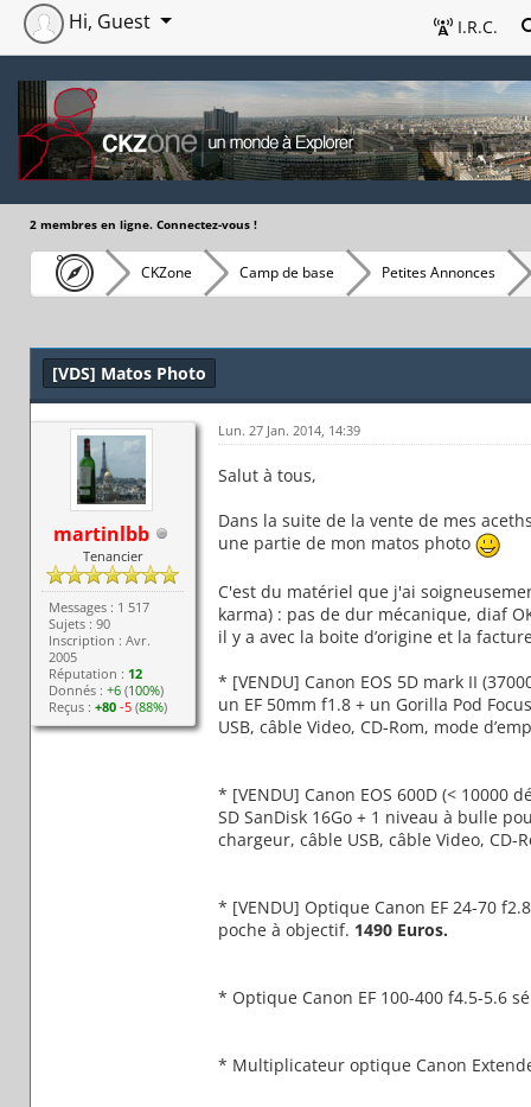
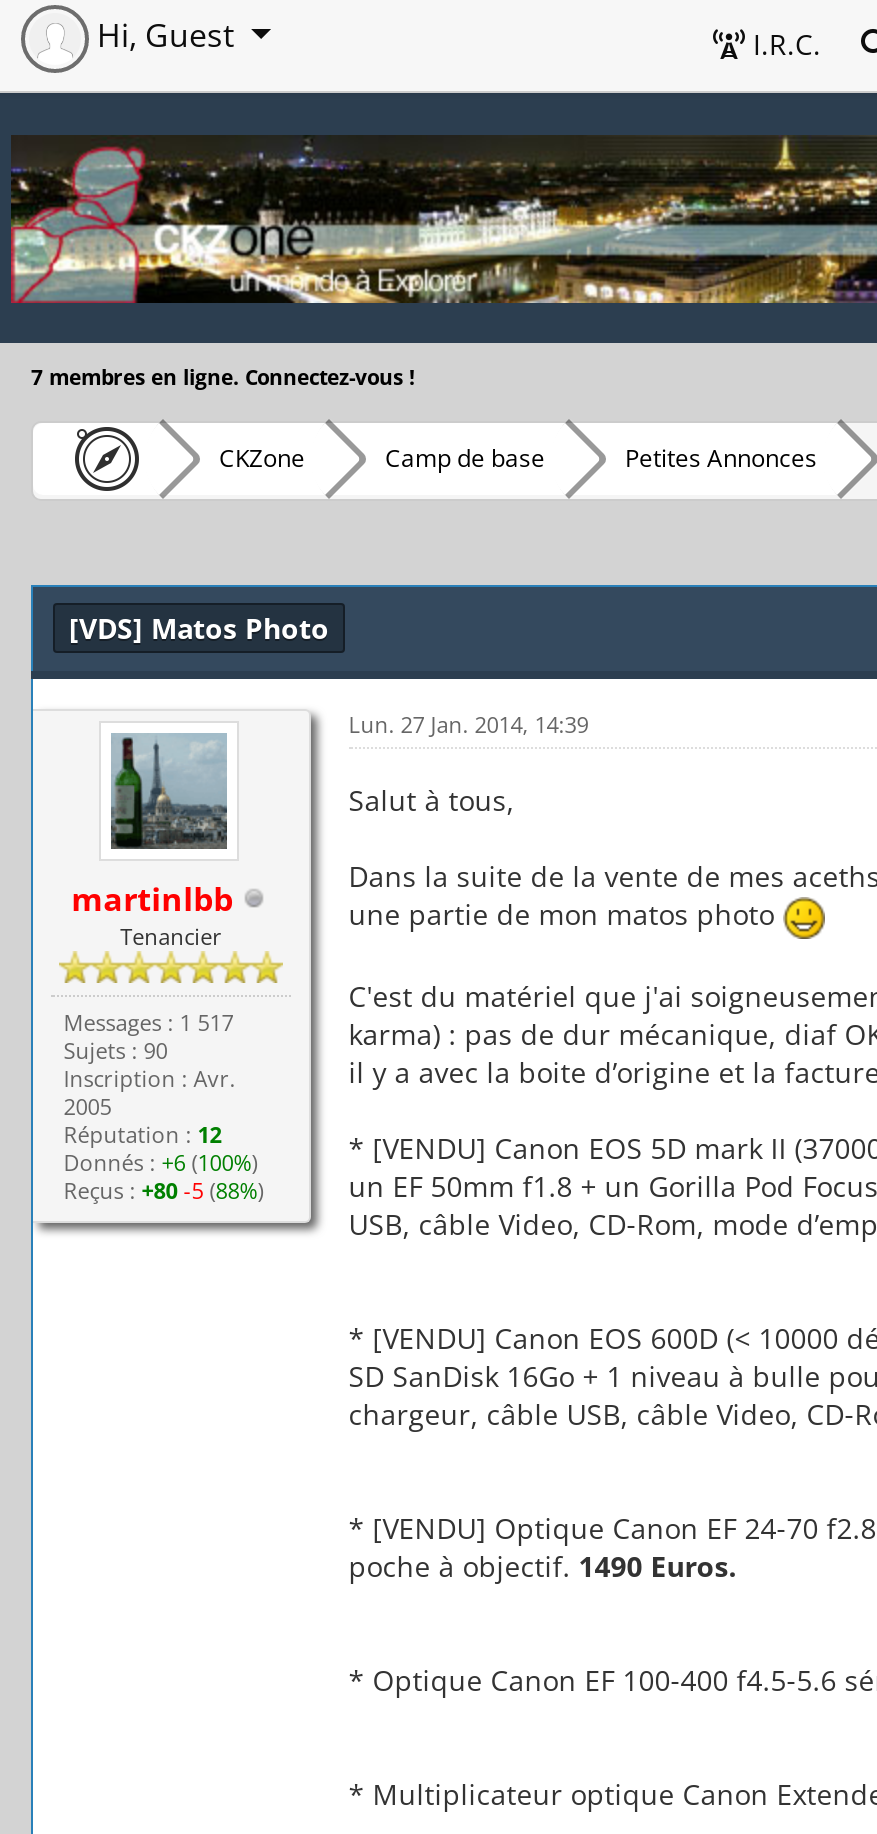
- [image]
- 2 membres en ligne. Connectez-vous !
+ [image]
+ 7 membres en ligne. Connectez-vous !
